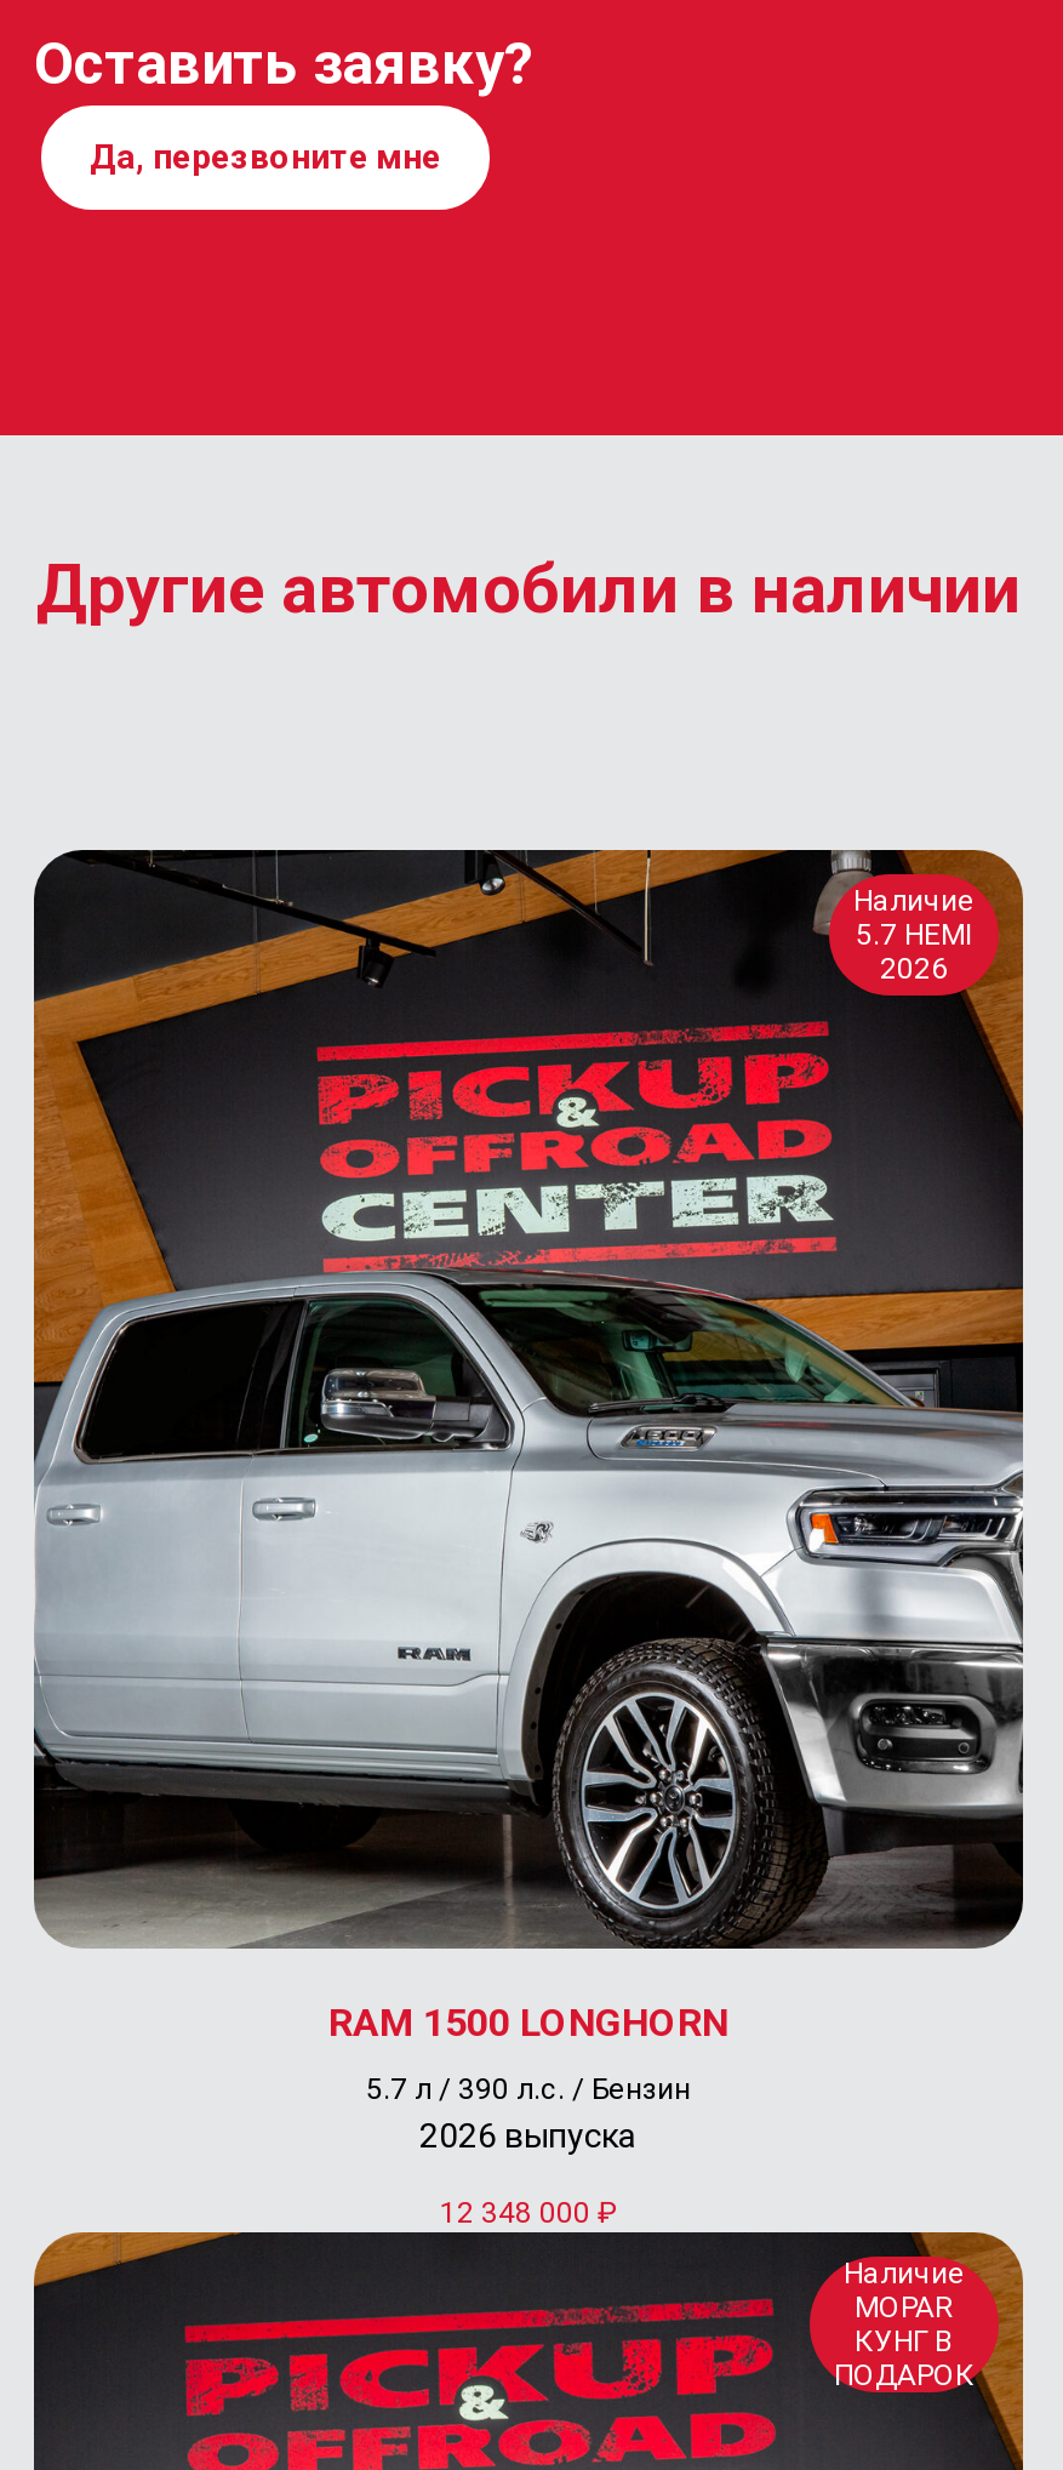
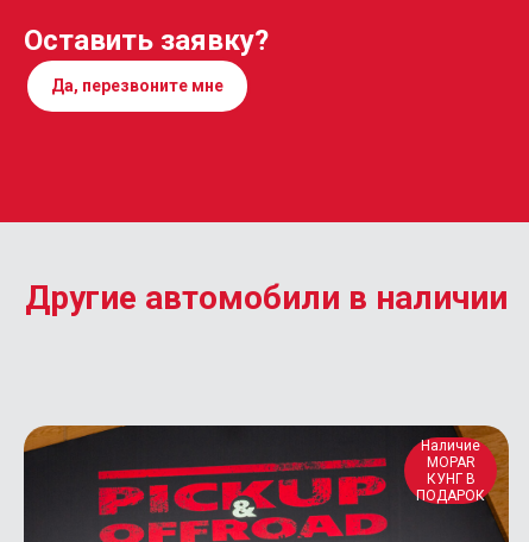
- [image]
- 5.7 HEMI
- 2026

- RAM 1500 LONGHORN
- 5.7 л / 390 л.с. / Бензин
- 2026 выпуска
- 12 348 000 ₽
- Наличие
